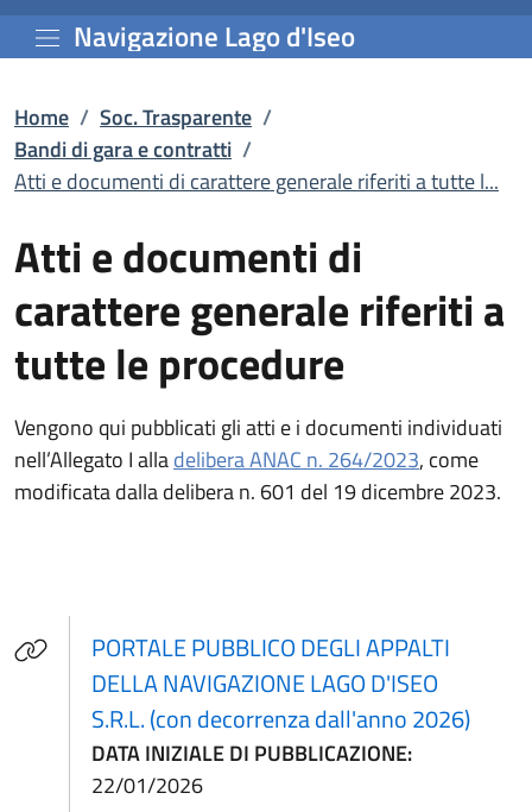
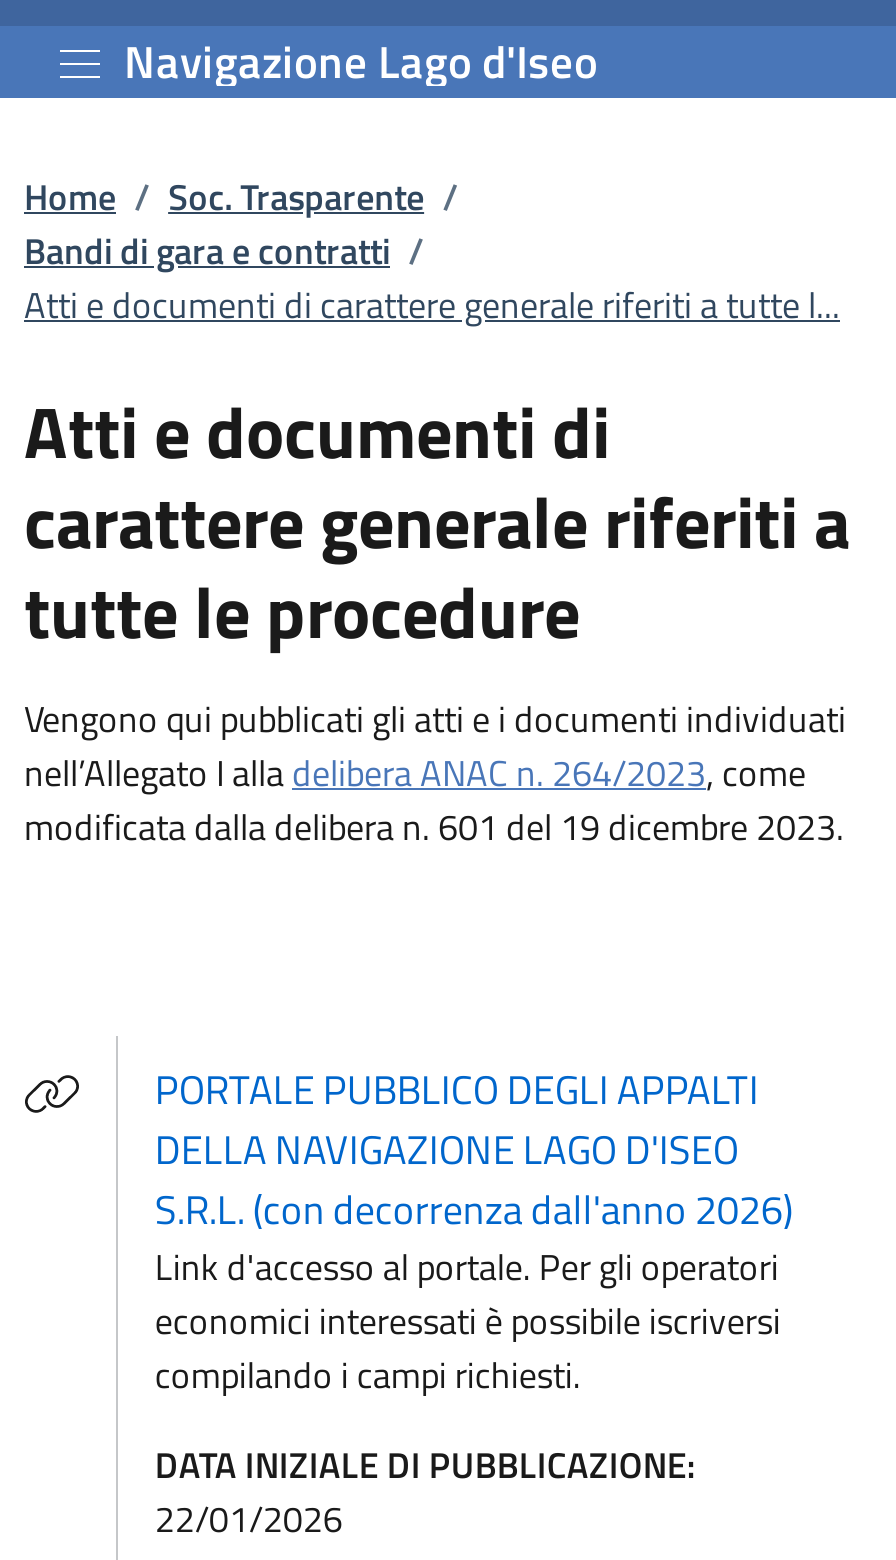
+ Link d'accesso al portale. Per gli operatori
+ economici interessati è possibile iscriversi
+ compilando i campi richiesti.
